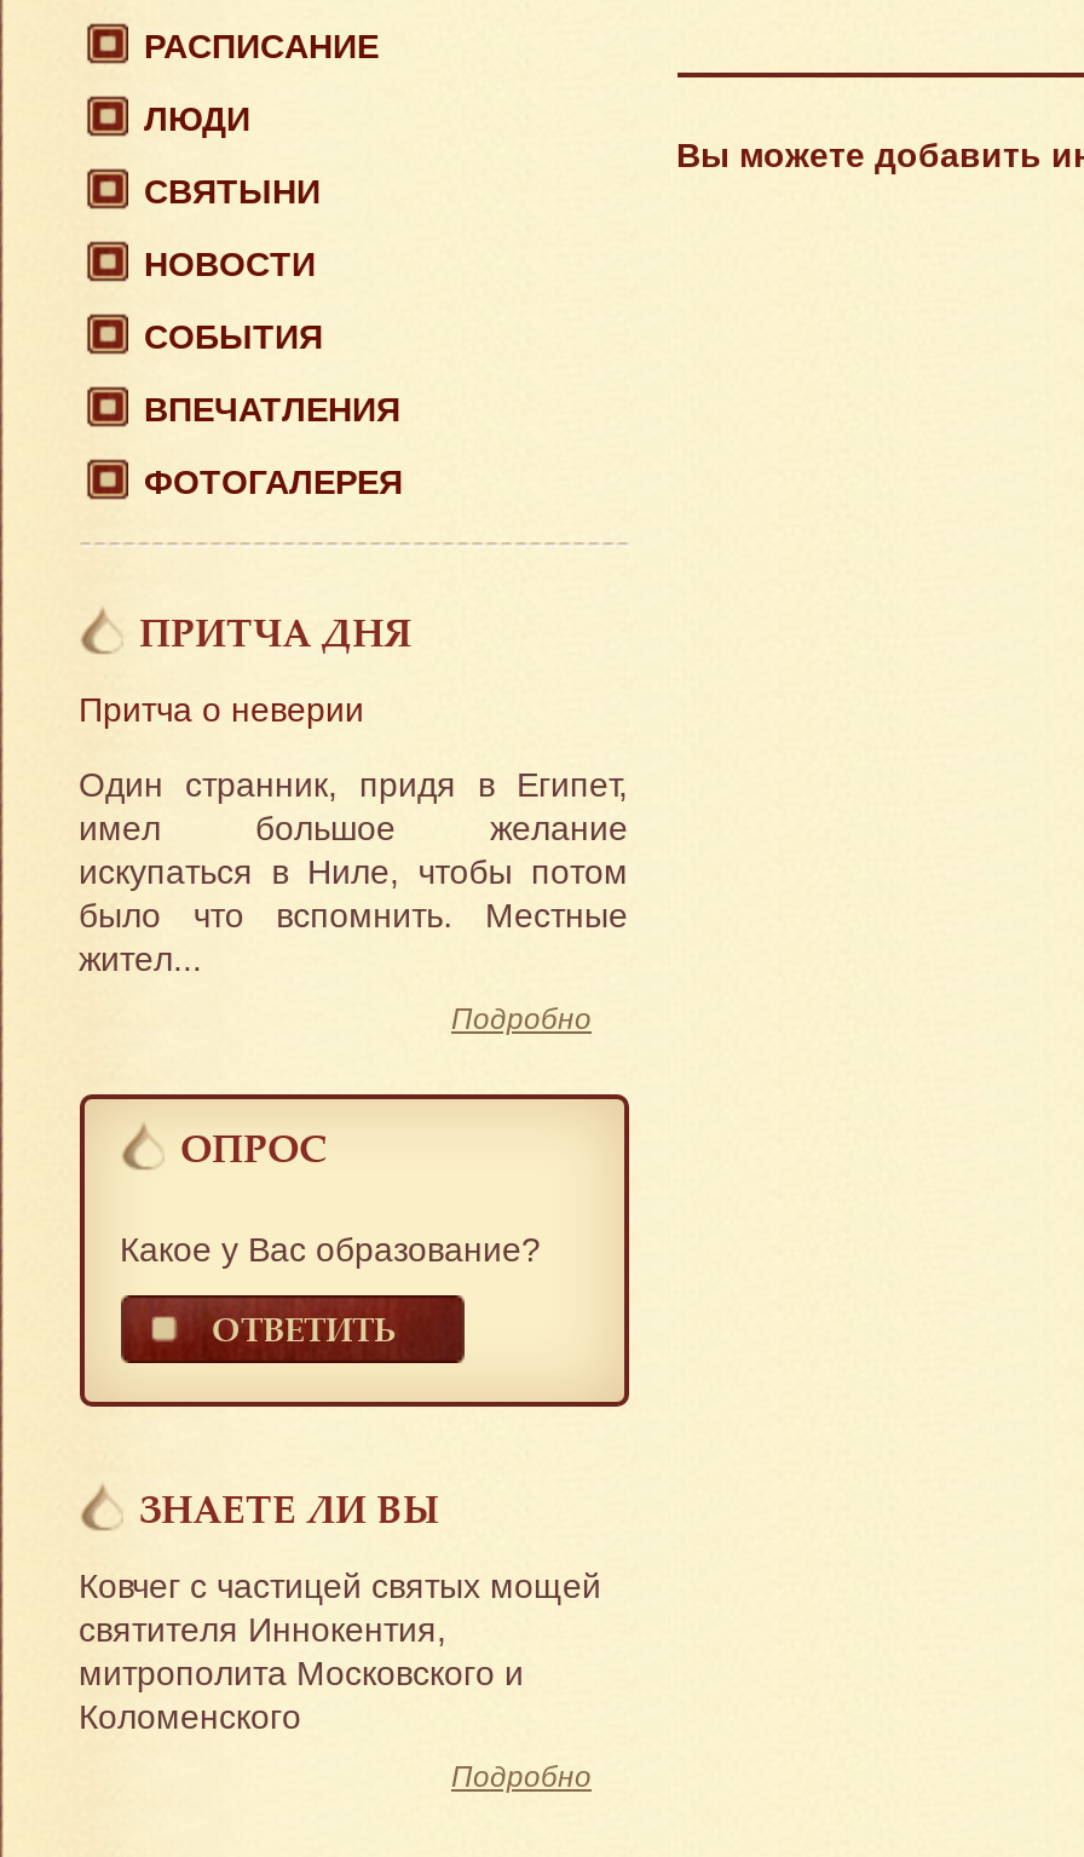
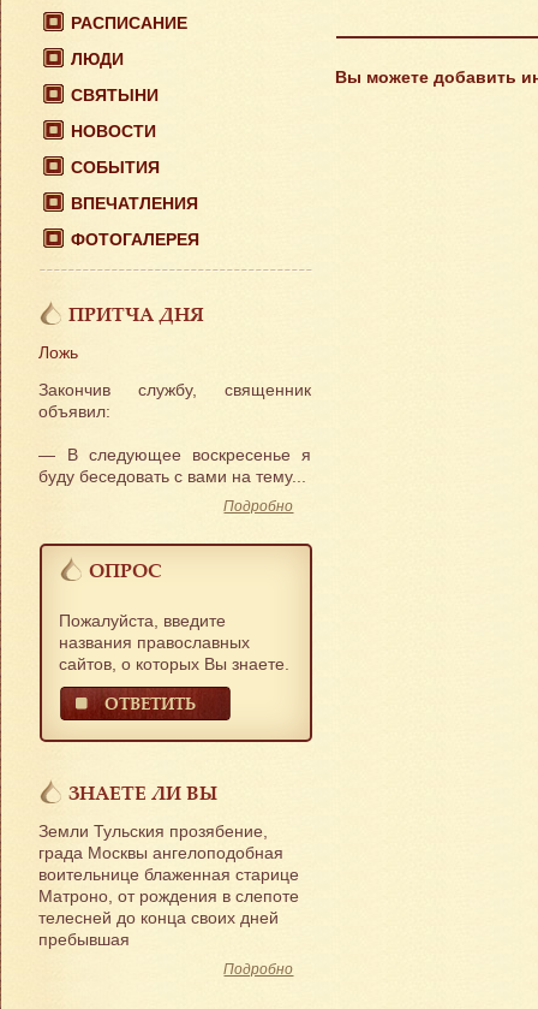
- Притча о неверии
- Один странник, придя в Египет,
- имел большое желание
- искупаться в Ниле, чтобы потом
- было что вспомнить. Местные
- жител...
+ Ложь
+ Закончив службу, священник
+ объявил:
+ — В следующее воскресенье я
+ буду беседовать с вами на тему...

- Какое у Вас образование?
+ Пожалуйста, введите
+ названия православных
+ сайтов, о которых Вы знаете.

- Ковчег с частицей святых мощей
- святителя Иннокентия,
- митрополита Московского и
- Коломенского
+ Земли Тульския прозябение,
+ града Москвы ангелоподобная
+ воительнице блаженная старице
+ Матроно, от рождения в слепоте
+ телесней до конца своих дней
+ пребывшая
